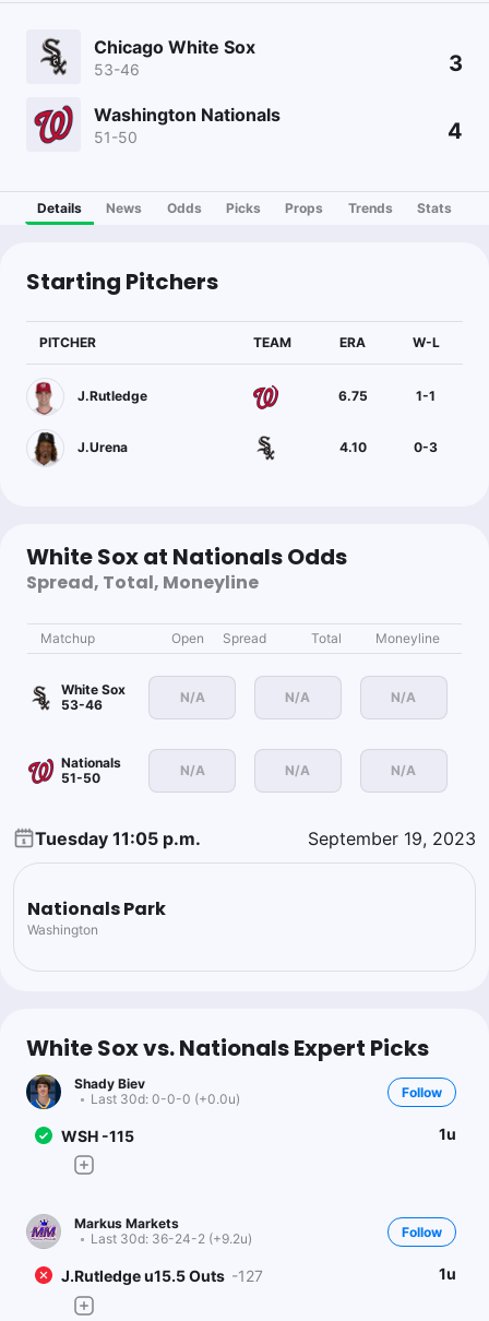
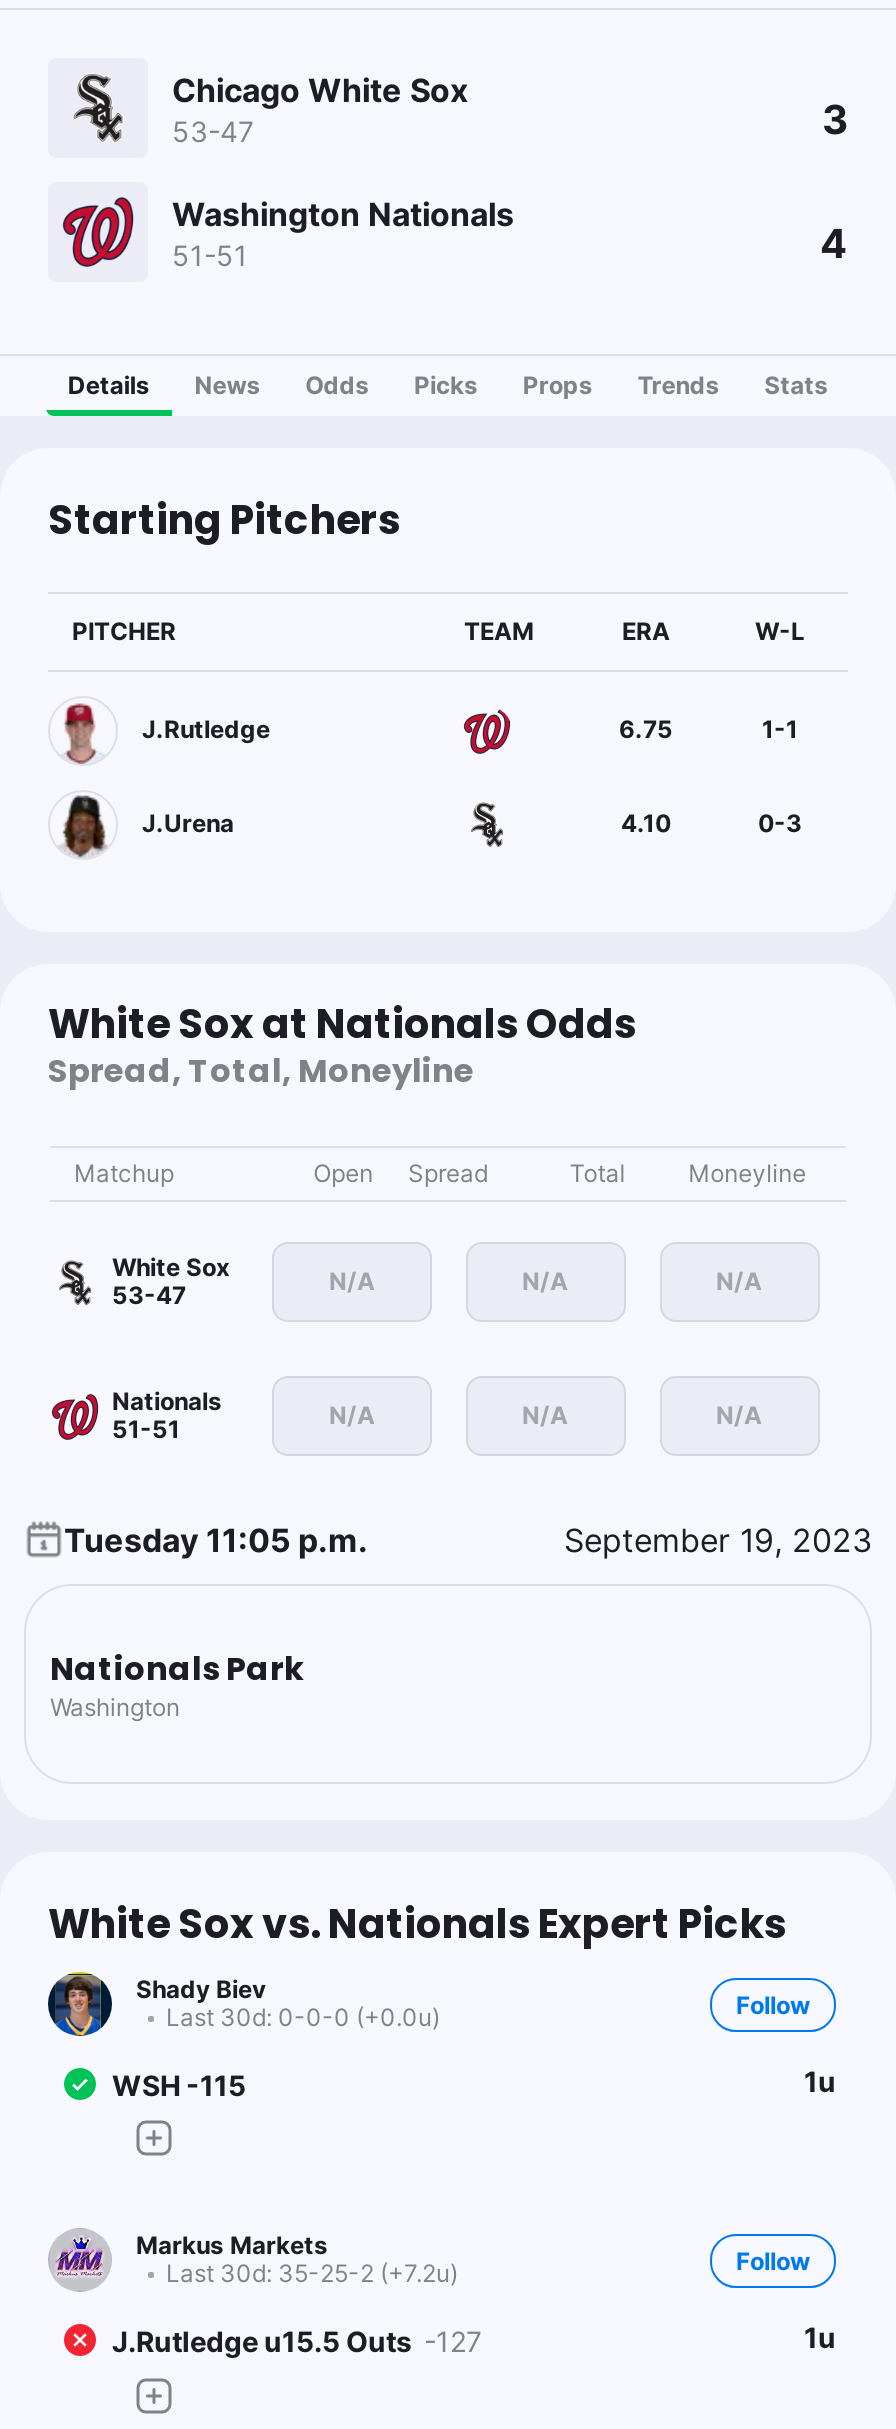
- 53-46
+ 53-47

- 51-50
+ 51-51

- 53-46
+ 53-47

- 51-50
+ 51-51

- Last 30d: 36-24-2 (+9.2u)
+ Last 30d: 35-25-2 (+7.2u)
